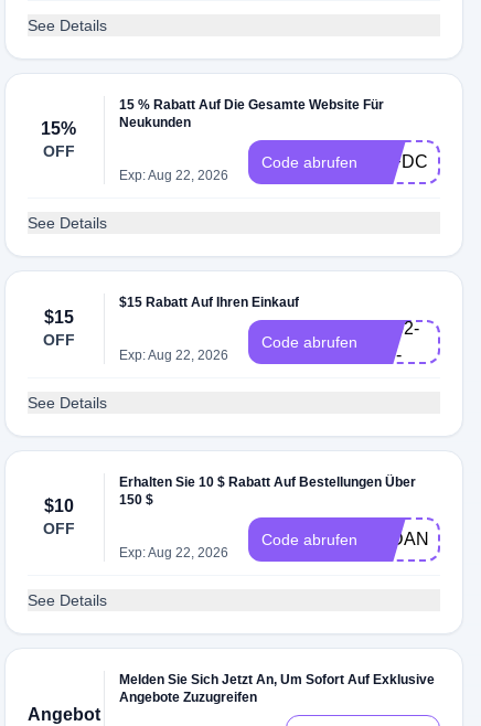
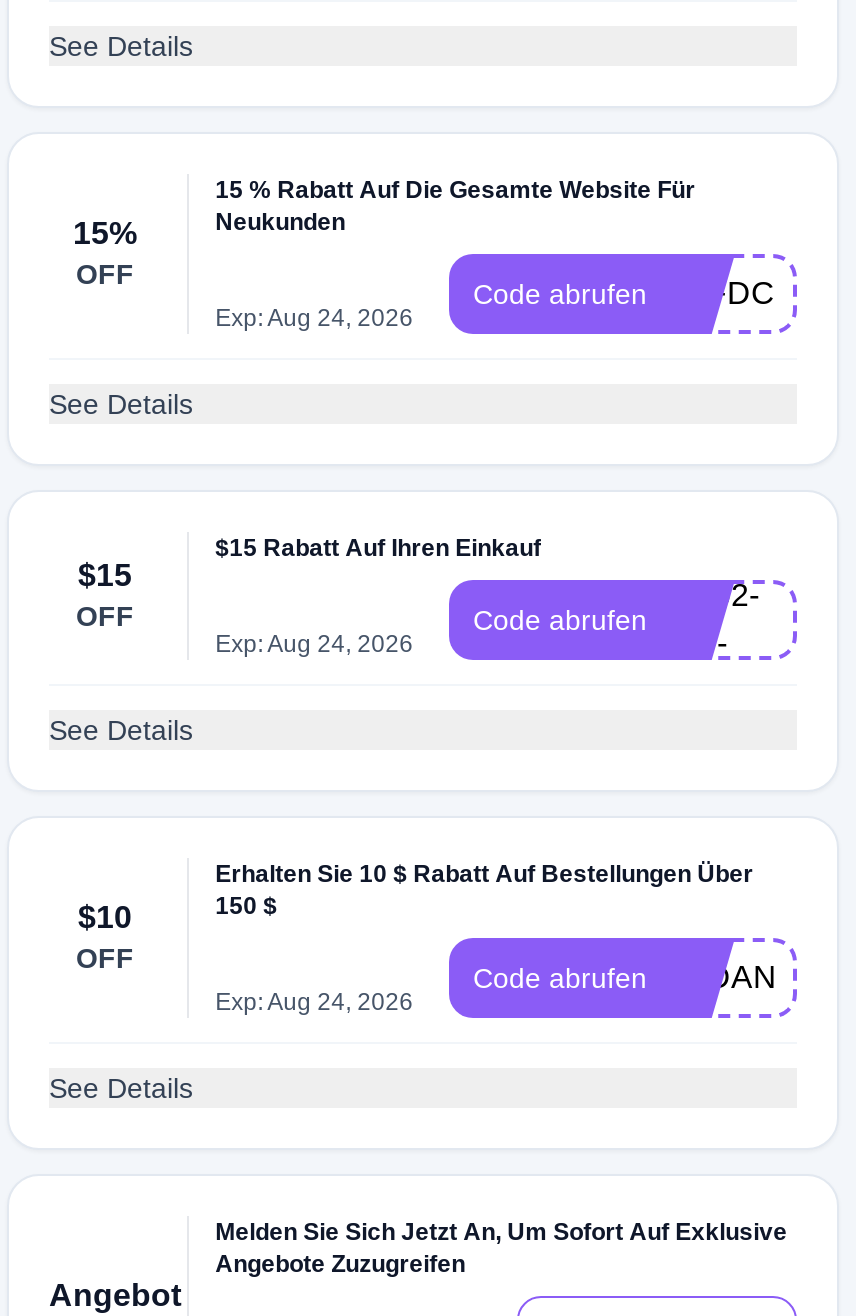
- Exp: Aug 22, 2026
+ Exp: Aug 24, 2026

- Exp: Aug 22, 2026
+ Exp: Aug 24, 2026

- Exp: Aug 22, 2026
+ Exp: Aug 24, 2026
